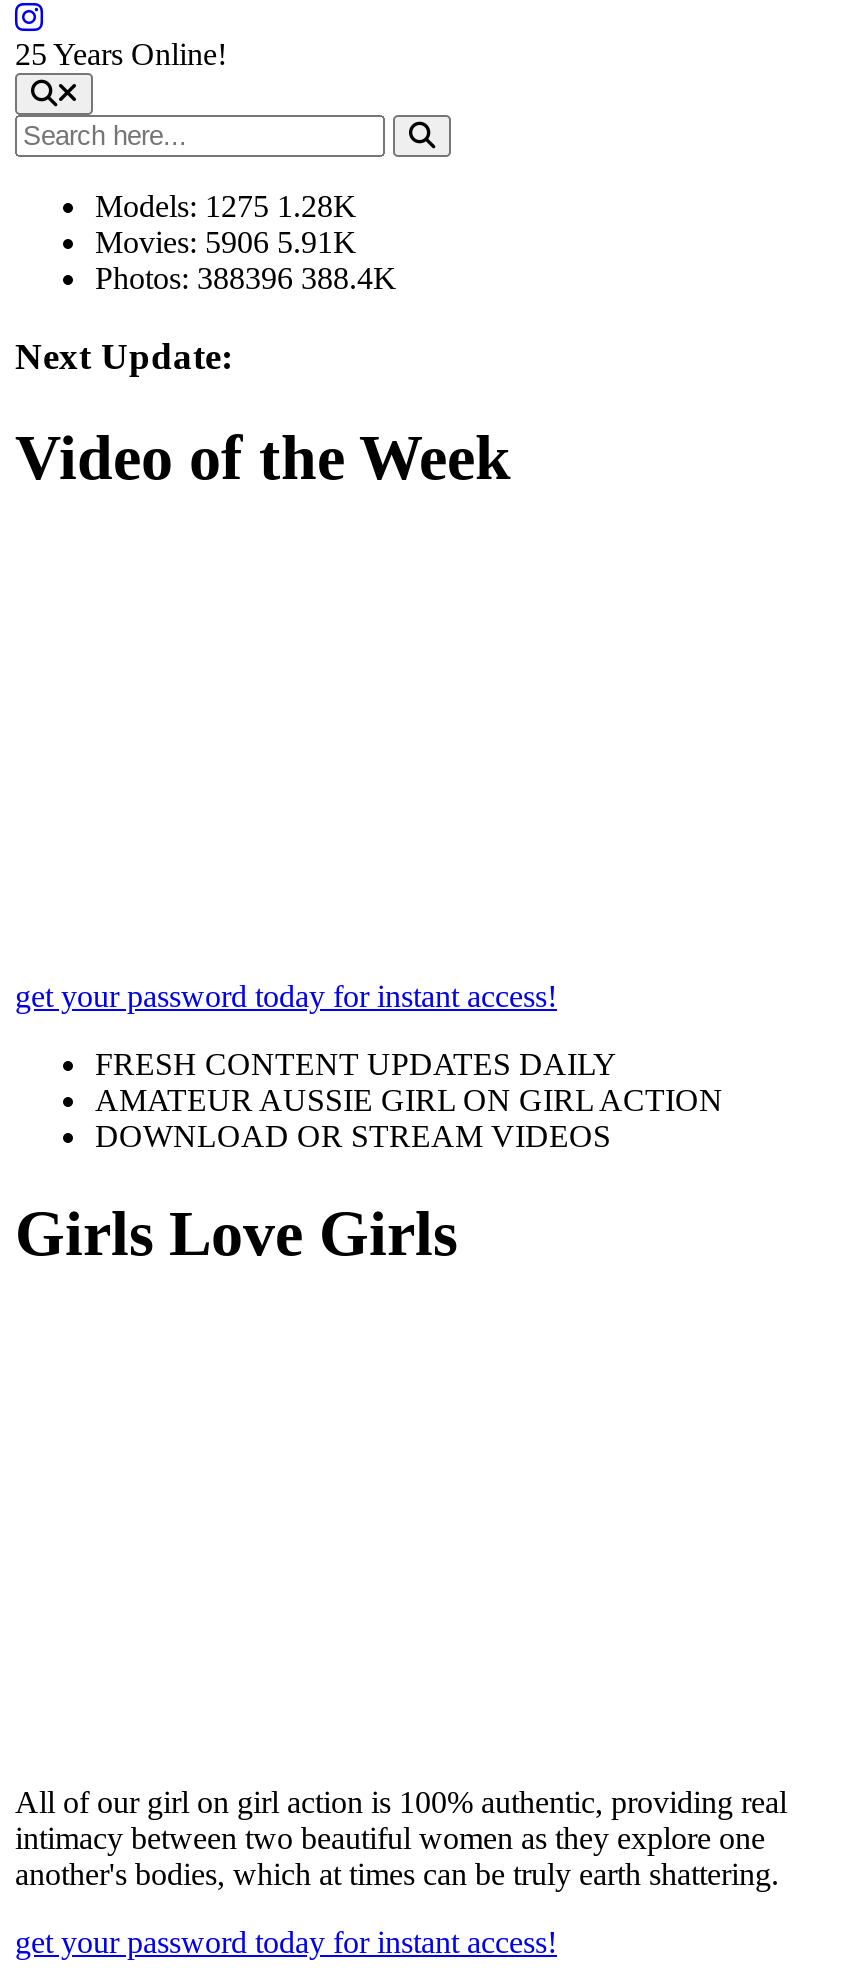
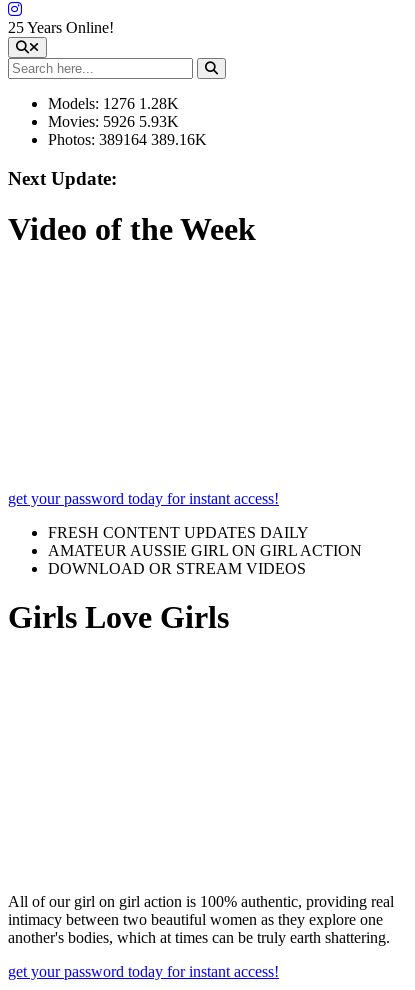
- Models: 1275 1.28K
+ Models: 1276 1.28K

- Movies: 5906 5.91K
+ Movies: 5926 5.93K

- Photos: 388396 388.4K
+ Photos: 389164 389.16K
